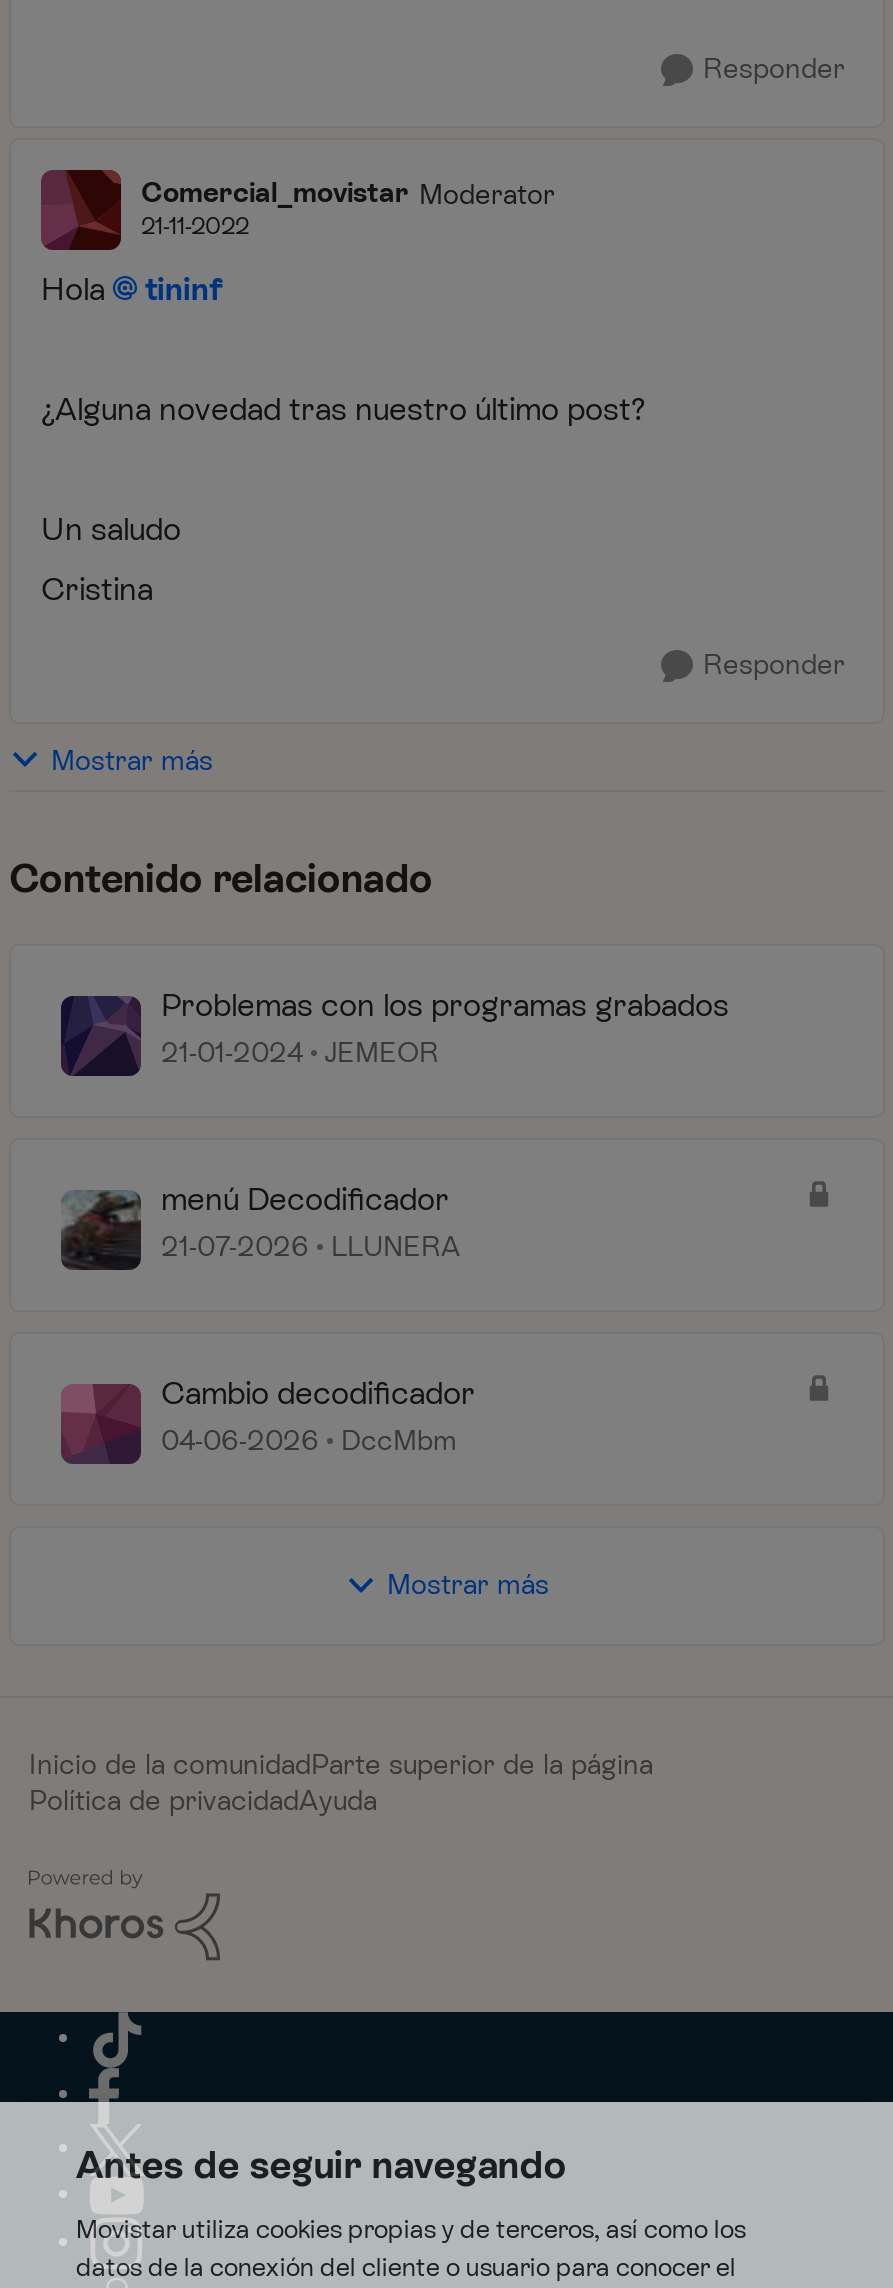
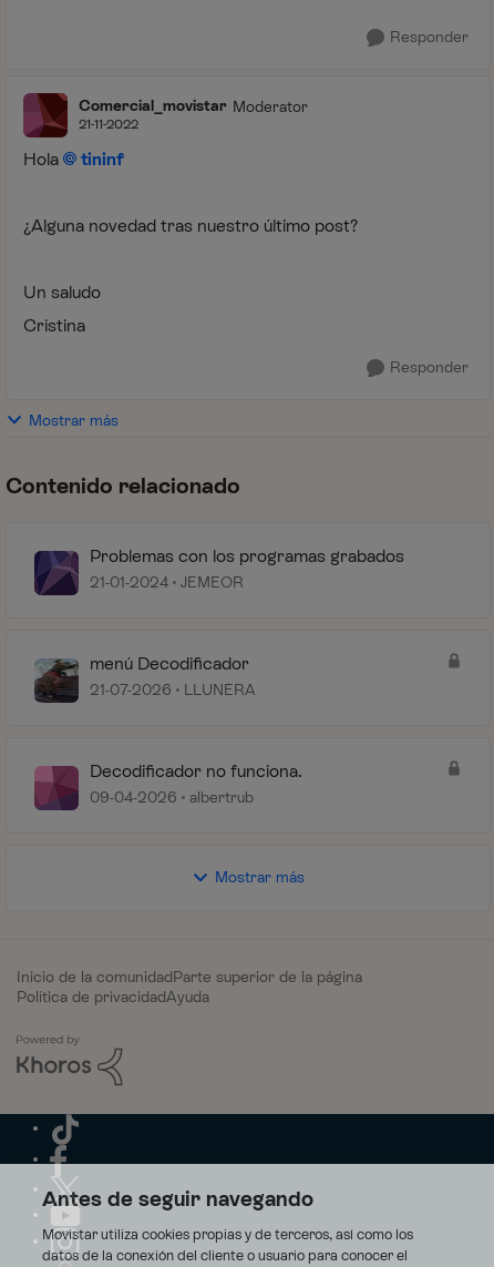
- Cambio decodificador
- 04-06-2026
- DccMbm
+ Decodificador no funciona.
+ 09-04-2026
+ albertrub
